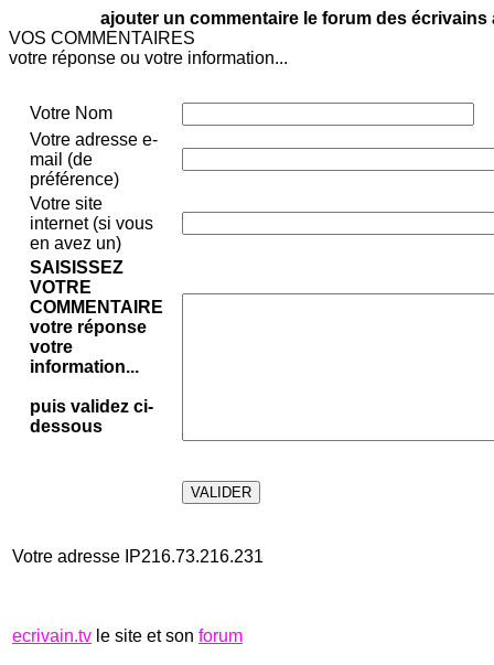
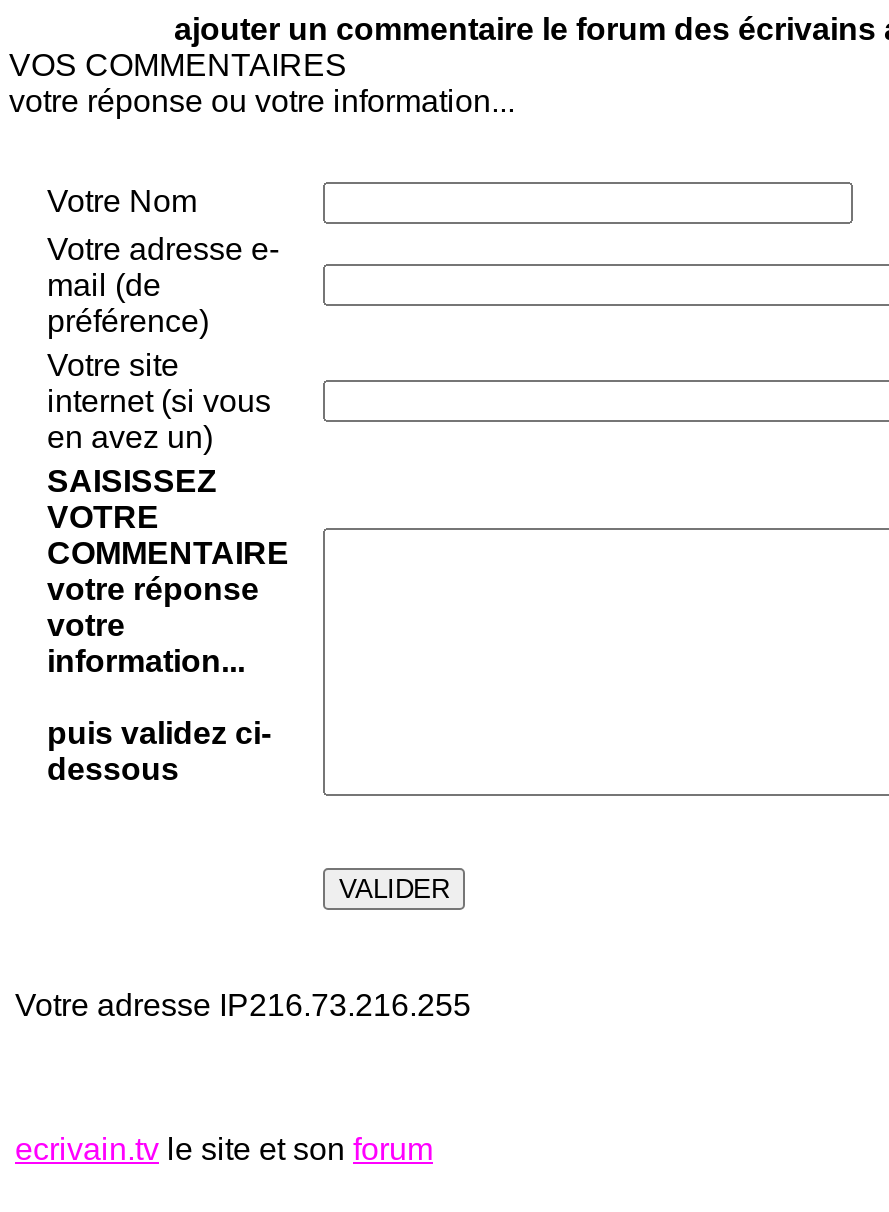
- Votre adresse IP216.73.216.231
+ Votre adresse IP216.73.216.255
